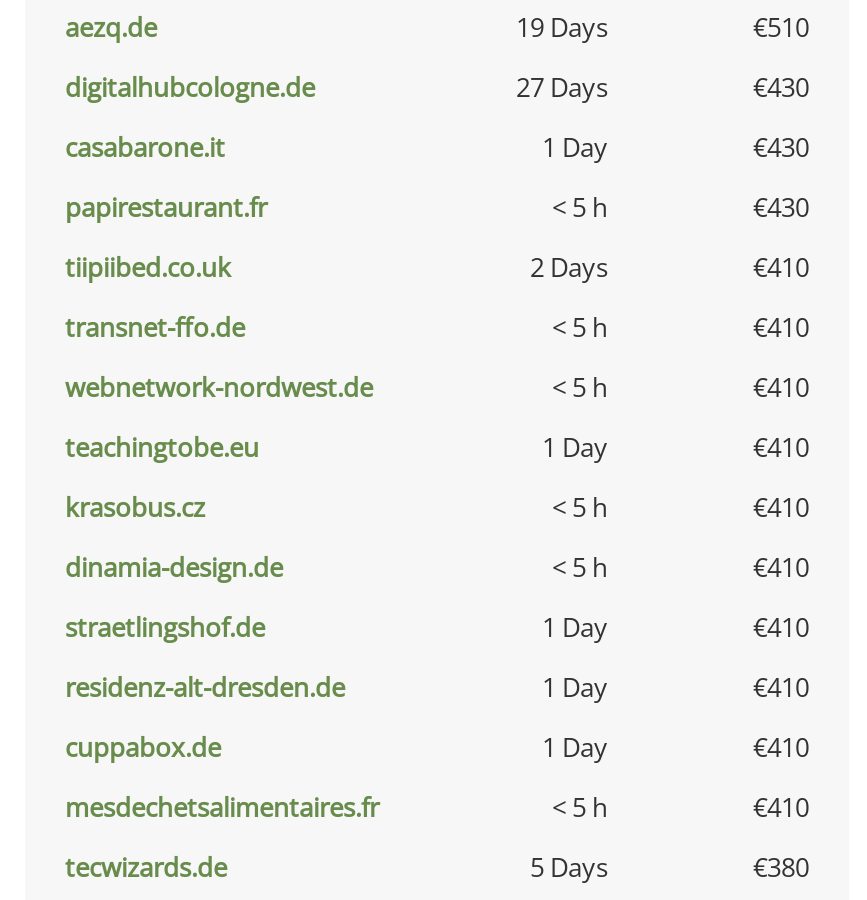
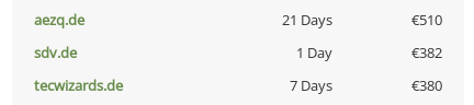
- 19 Days
+ 21 Days

- digitalhubcologne.de
- 27 Days
- €430
- casabarone.it
+ sdv.de

- €430
- papirestaurant.fr
- < 5 h
- €430
- tiipiibed.co.uk
- 2 Days
- €410
- transnet-ffo.de
- < 5 h
- €410
- webnetwork-nordwest.de
- < 5 h
- €410
- teachingtobe.eu
- 1 Day
- €410
- krasobus.cz
- < 5 h
- €410
- dinamia-design.de
- < 5 h
- €410
- straetlingshof.de
- 1 Day
- €410
- residenz-alt-dresden.de
- 1 Day
- €410
- cuppabox.de
- 1 Day
- €410
- mesdechetsalimentaires.fr
- < 5 h
- €410
+ €382

- 5 Days
+ 7 Days
